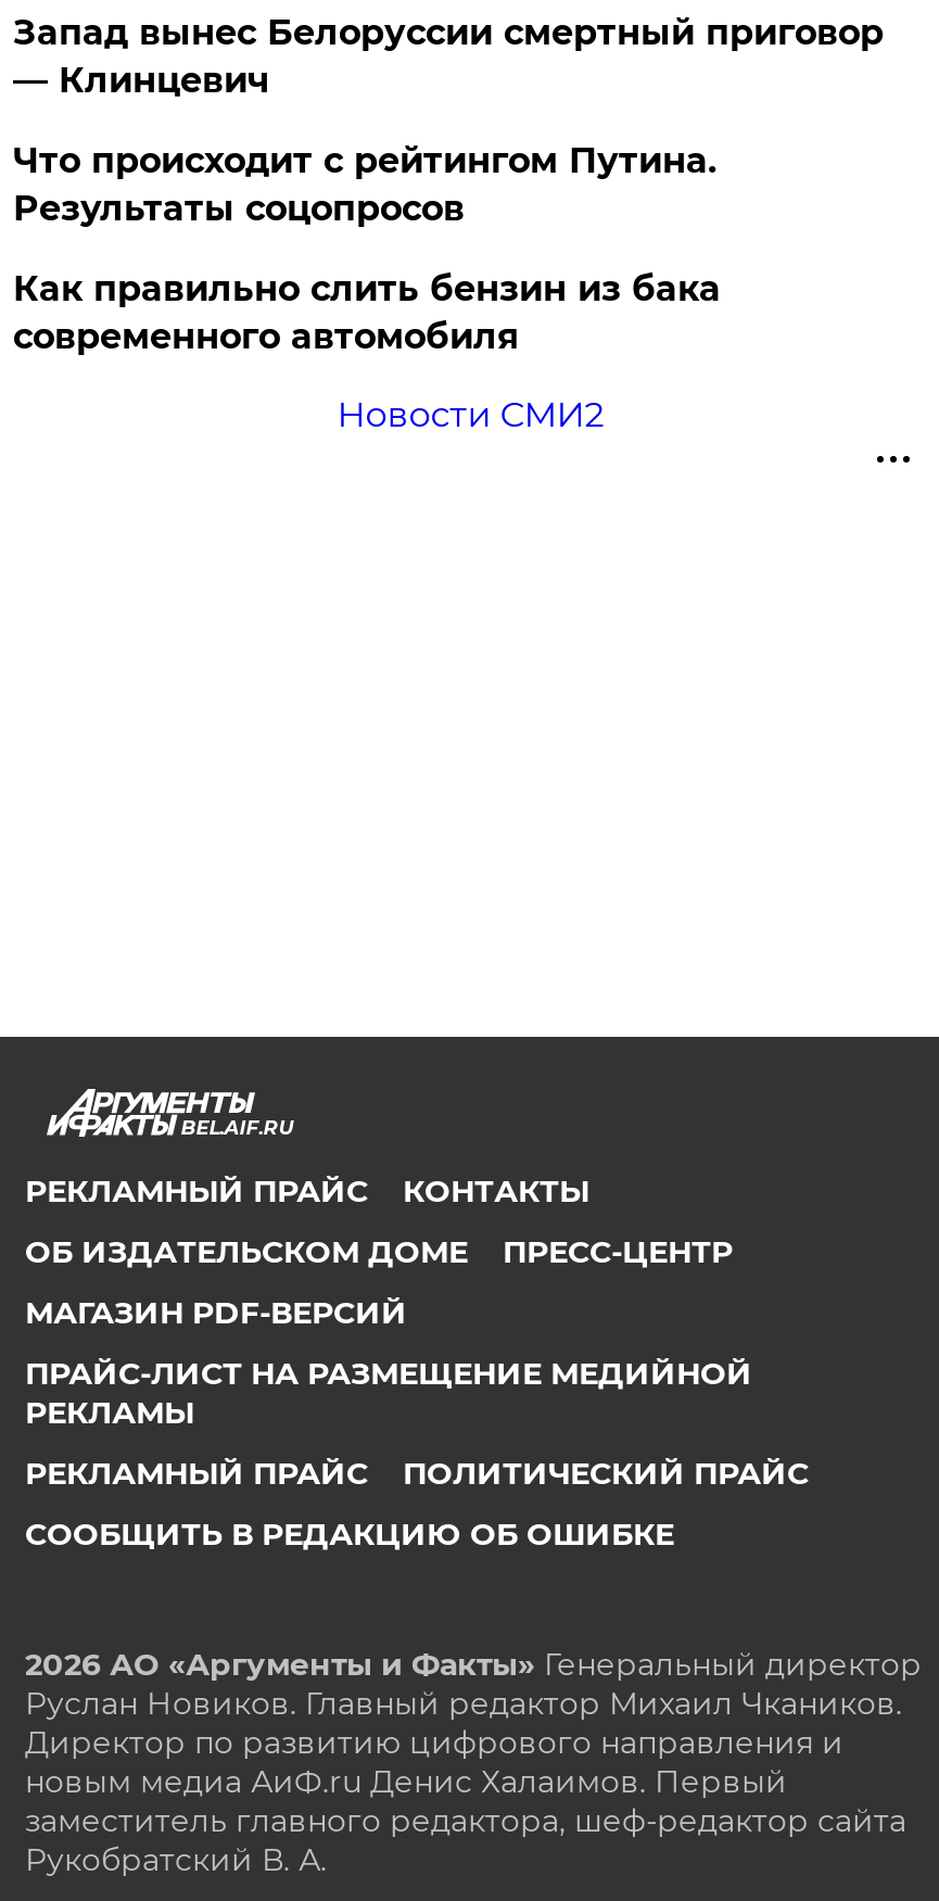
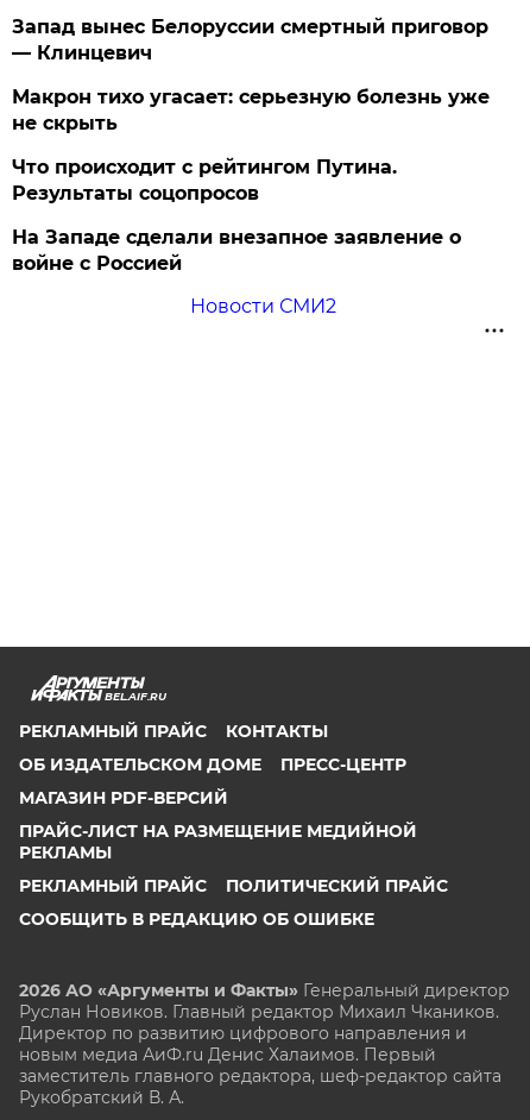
+ Макрон тихо угасает: серьезную болезнь уже
+ не скрыть

- Как правильно слить бензин из бака
- современного автомобиля
+ На Западе сделали внезапное заявление о
+ войне с Россией
